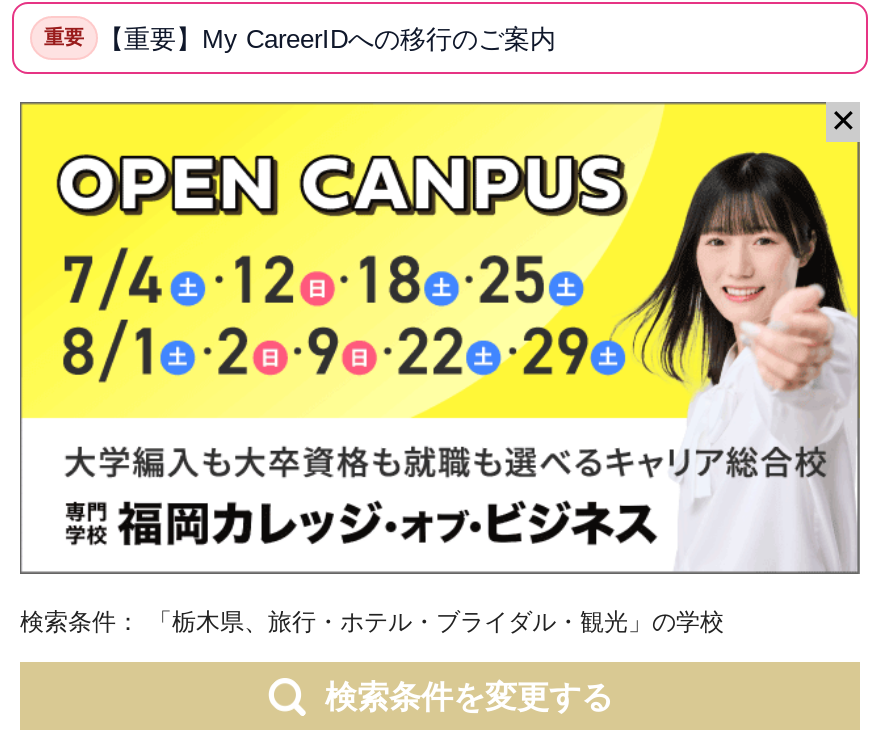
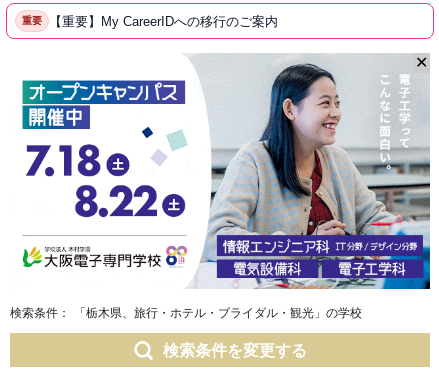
- [image]
+ [image]
